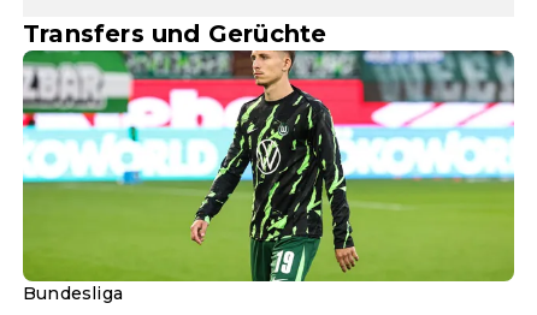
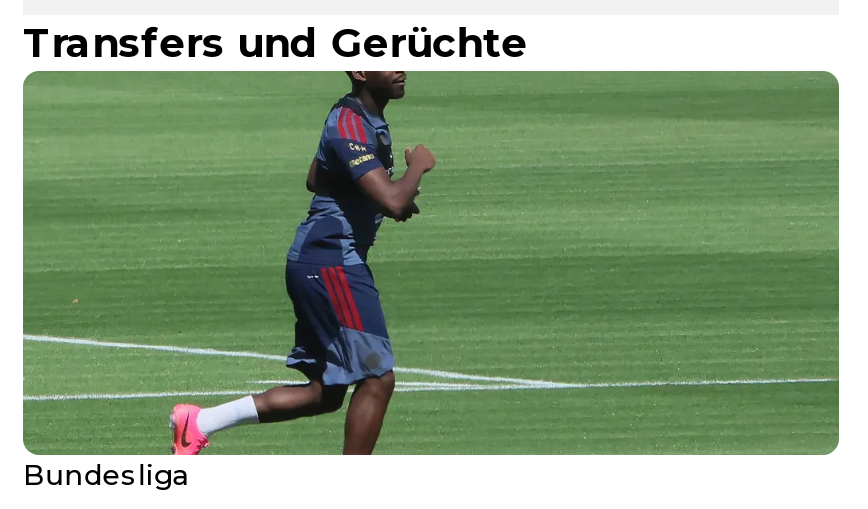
- [image]
+ [image]
